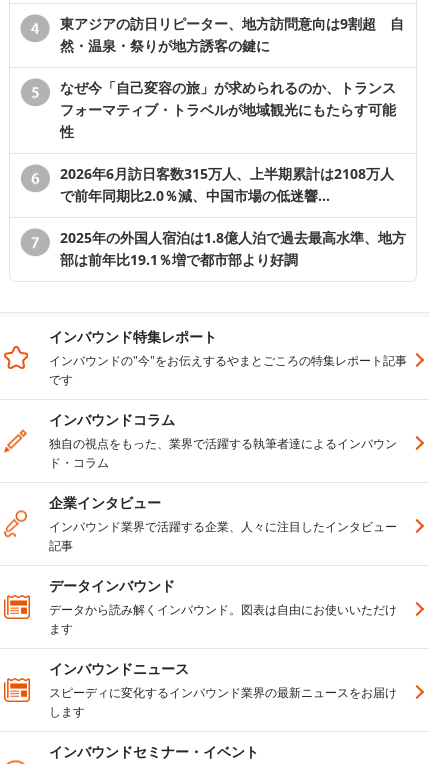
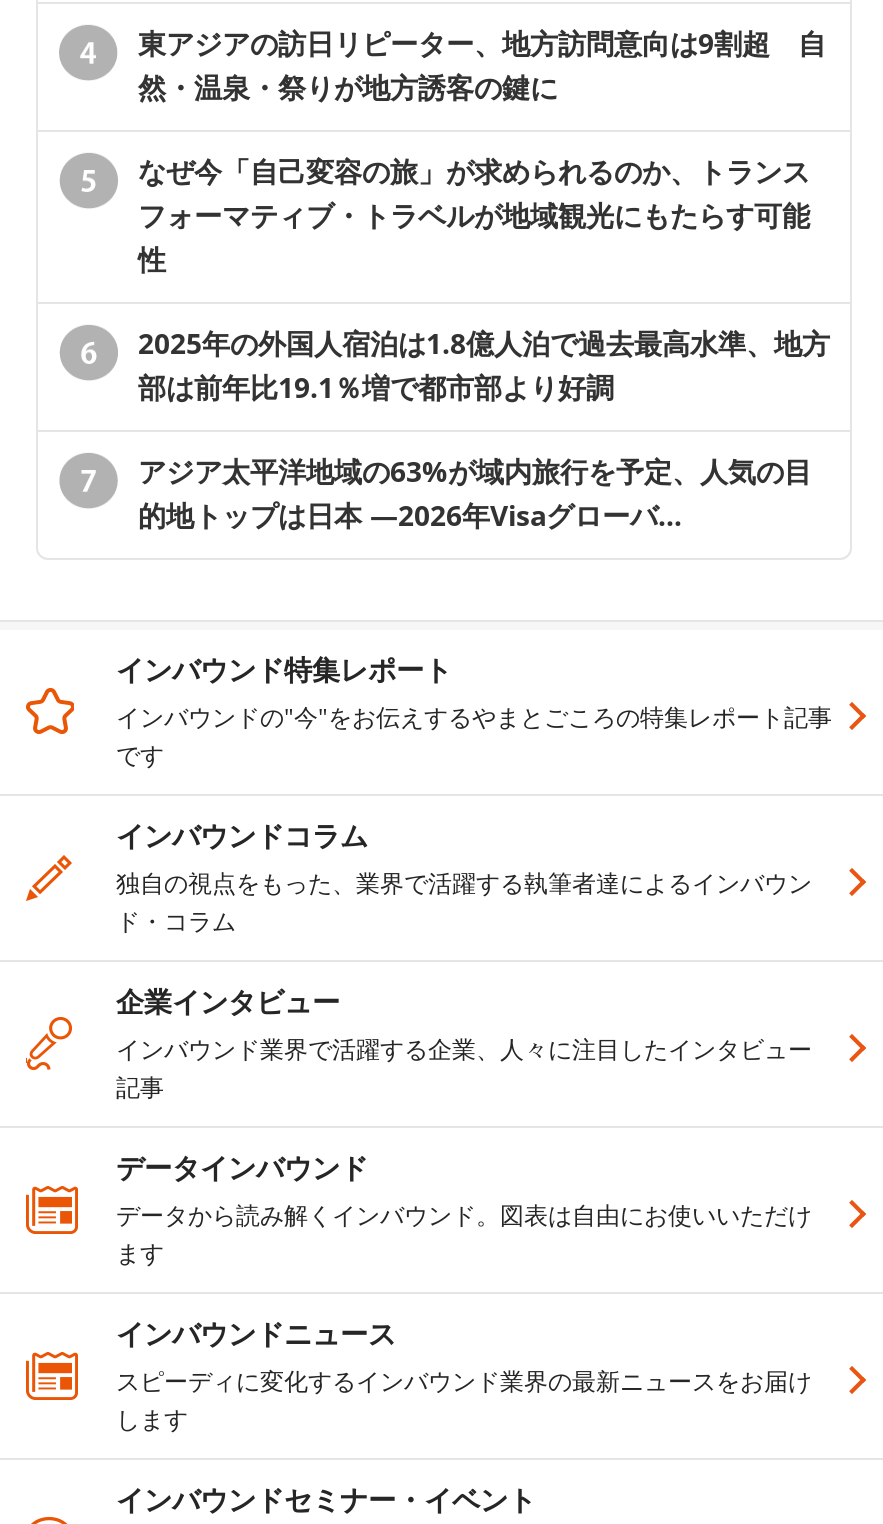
- 2026年6月訪日客数315万人、上半期累計は2108万人
- で前年同期比2.0％減、中国市場の低迷響…

moved up: 2025年の外国人宿泊は1.8億人泊で過去最高水準、地方 | 部は前年比19.1％増で都市部より好調

+ アジア太平洋地域の63%が域内旅行を予定、人気の目
+ 的地トップは日本 ―2026年Visaグローバ…
